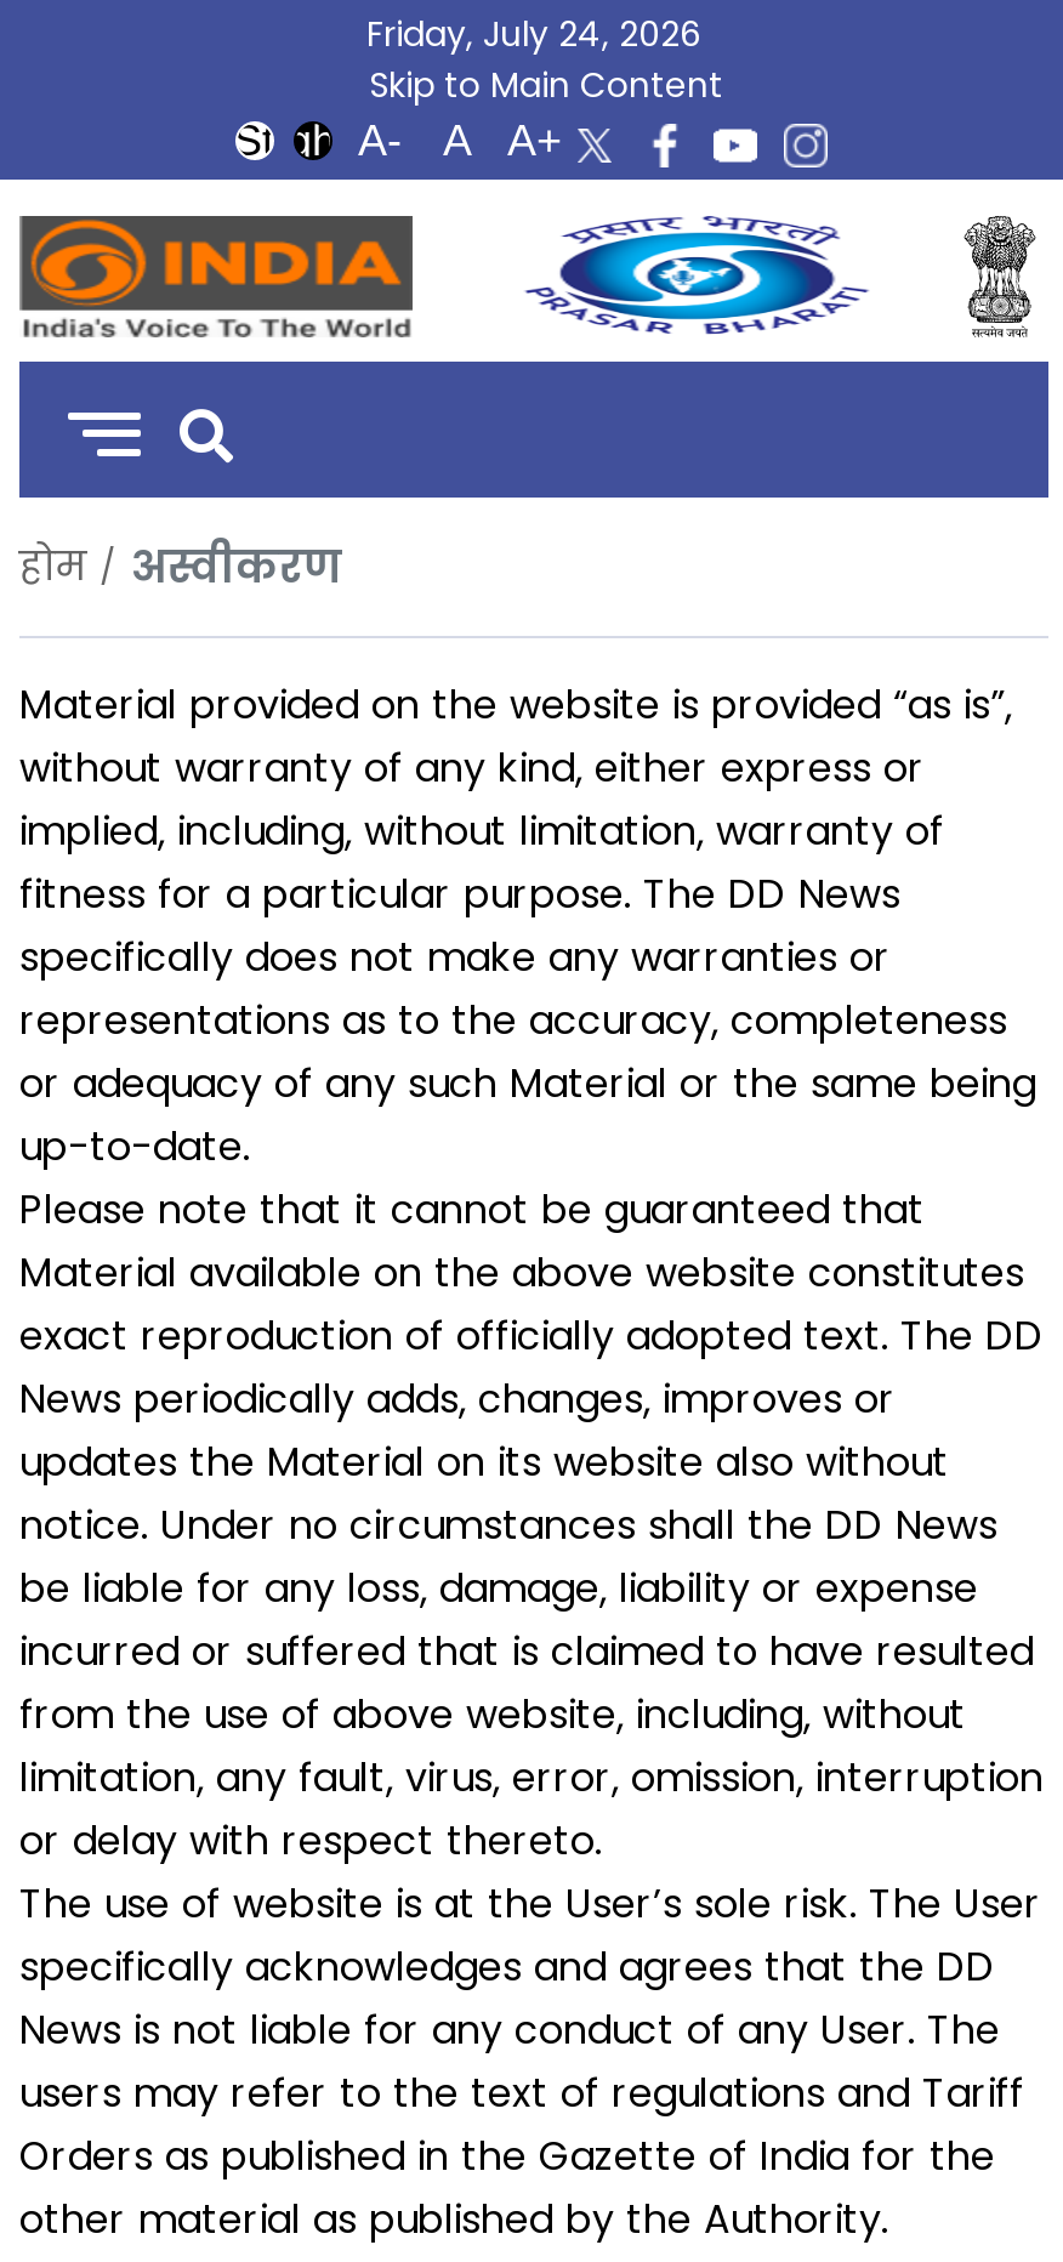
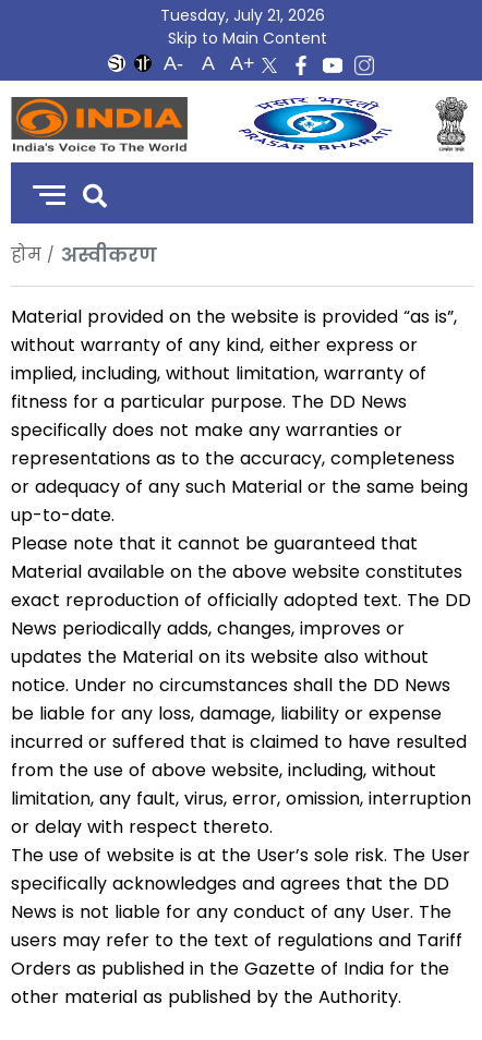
- Friday, July 24, 2026
+ Tuesday, July 21, 2026
